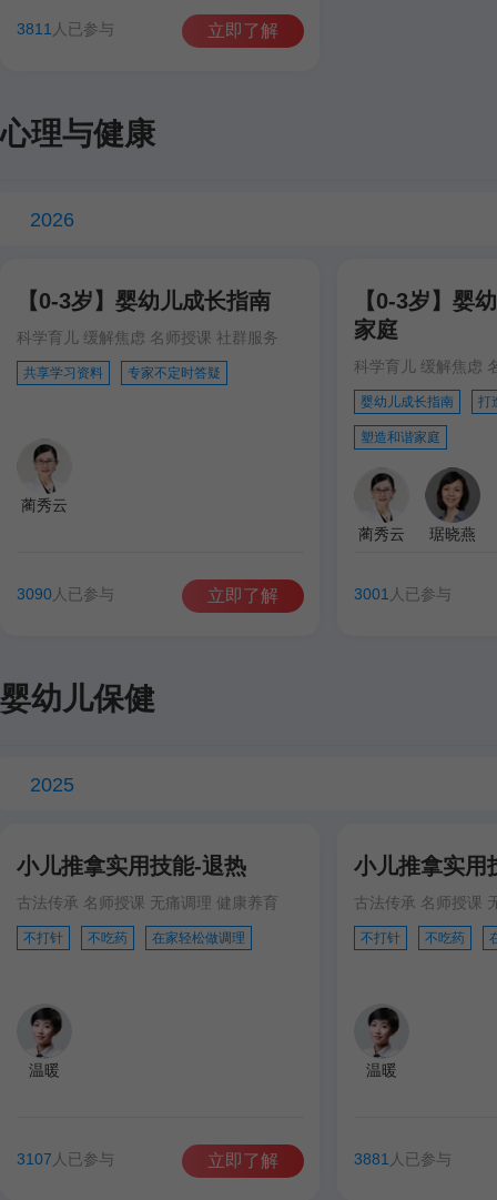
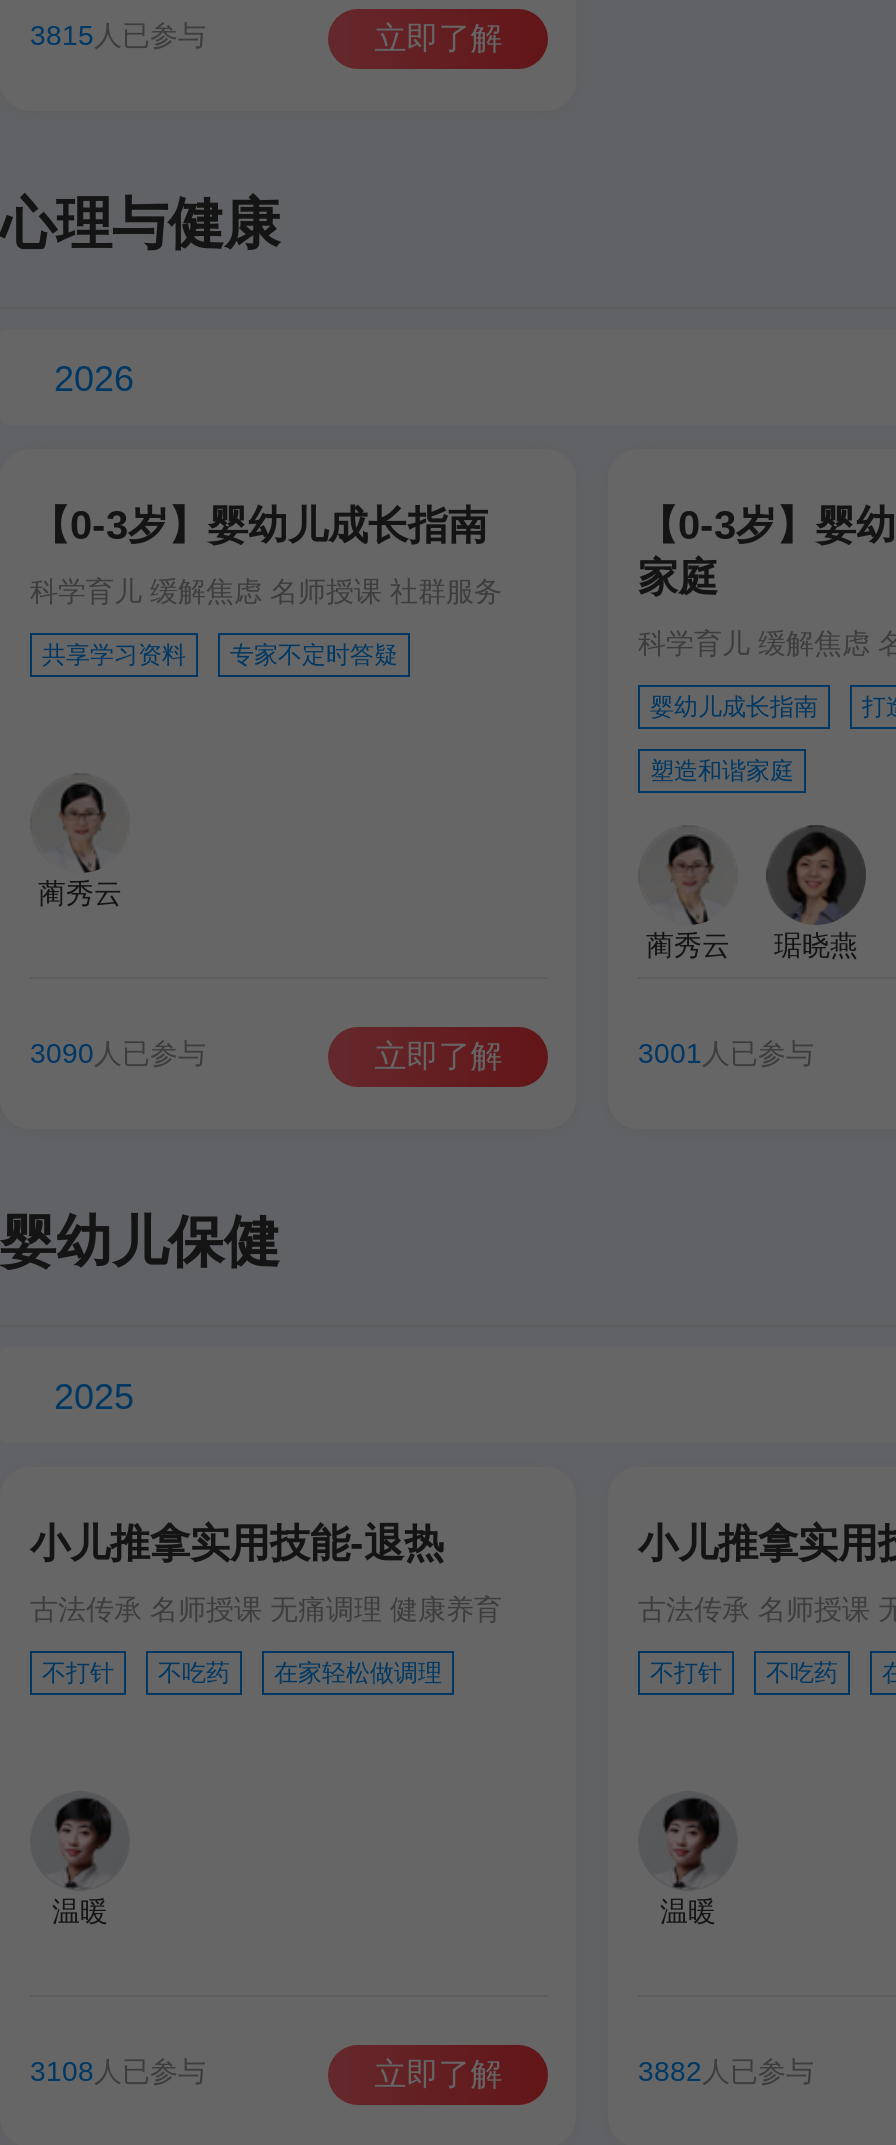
- 3811人已参与
+ 3815人已参与

- 3107人已参与
+ 3108人已参与

- 3881人已参与
+ 3882人已参与
